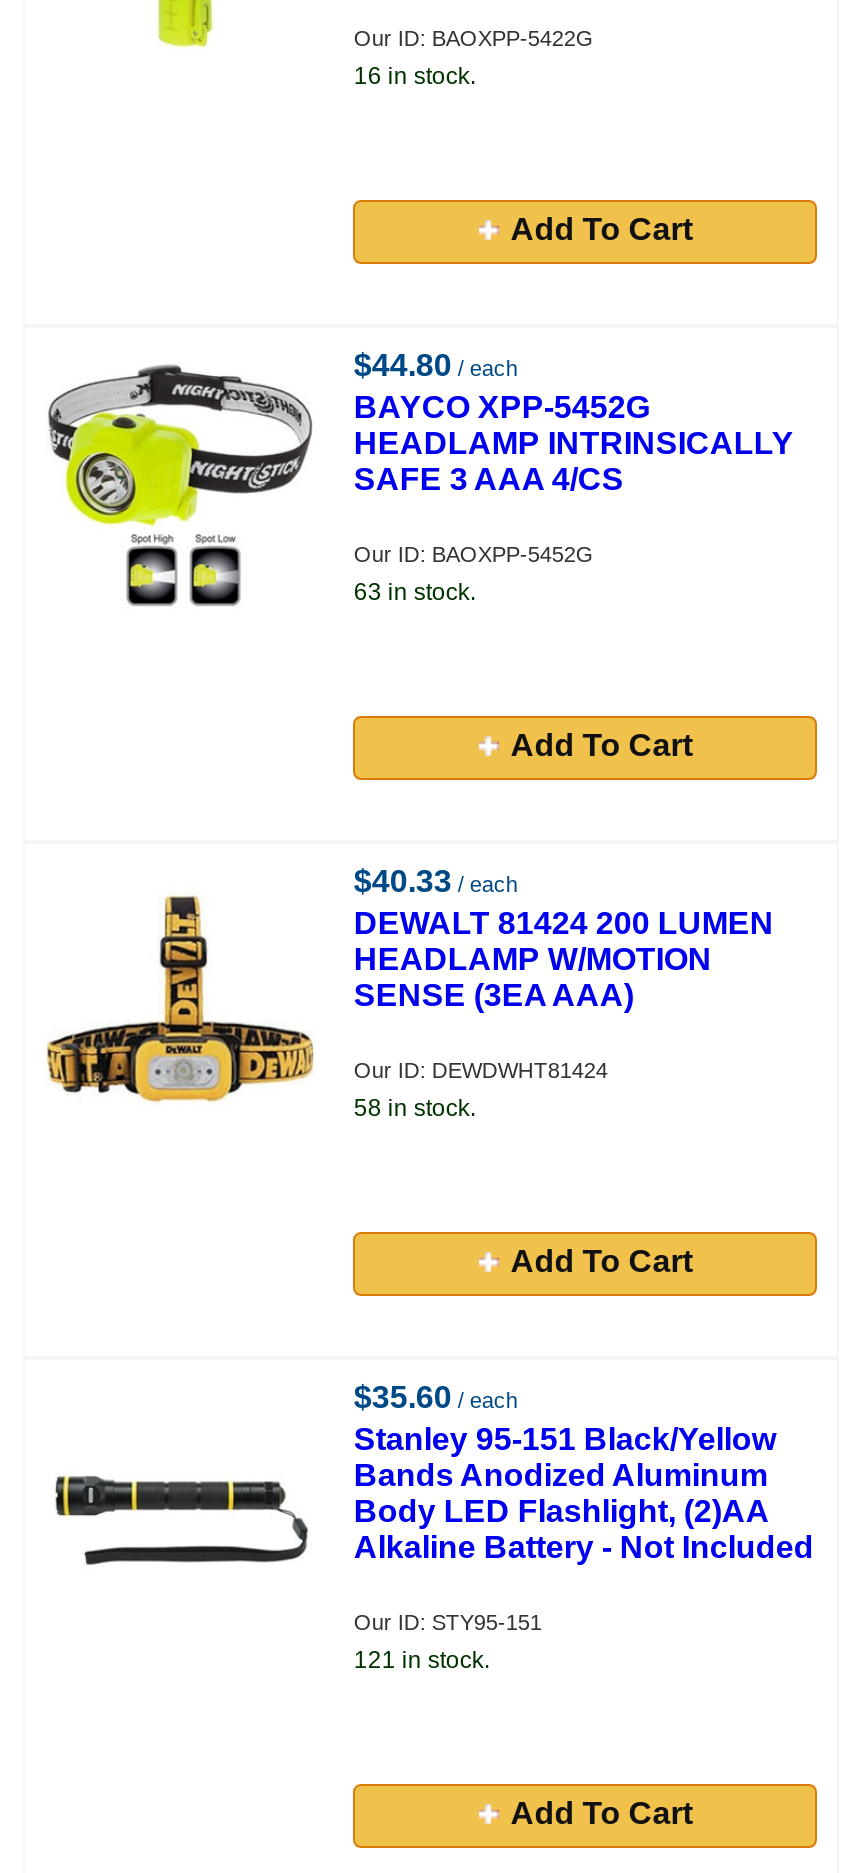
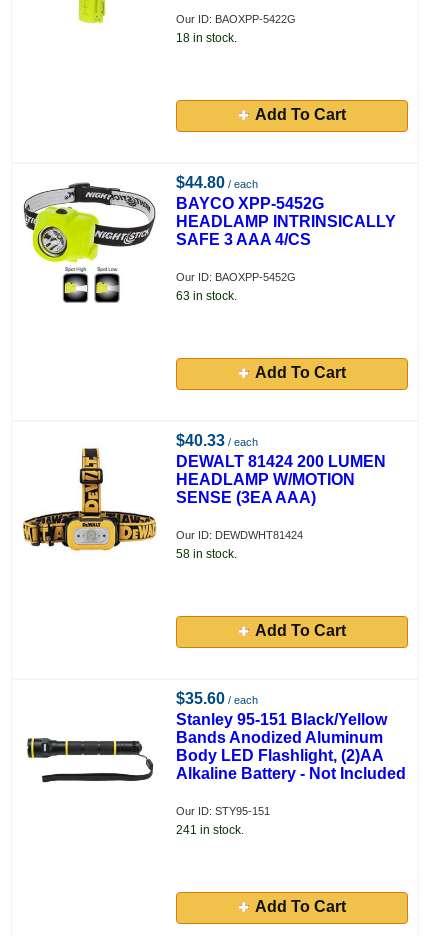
- 16 in stock.
+ 18 in stock.

- 121 in stock.
+ 241 in stock.
